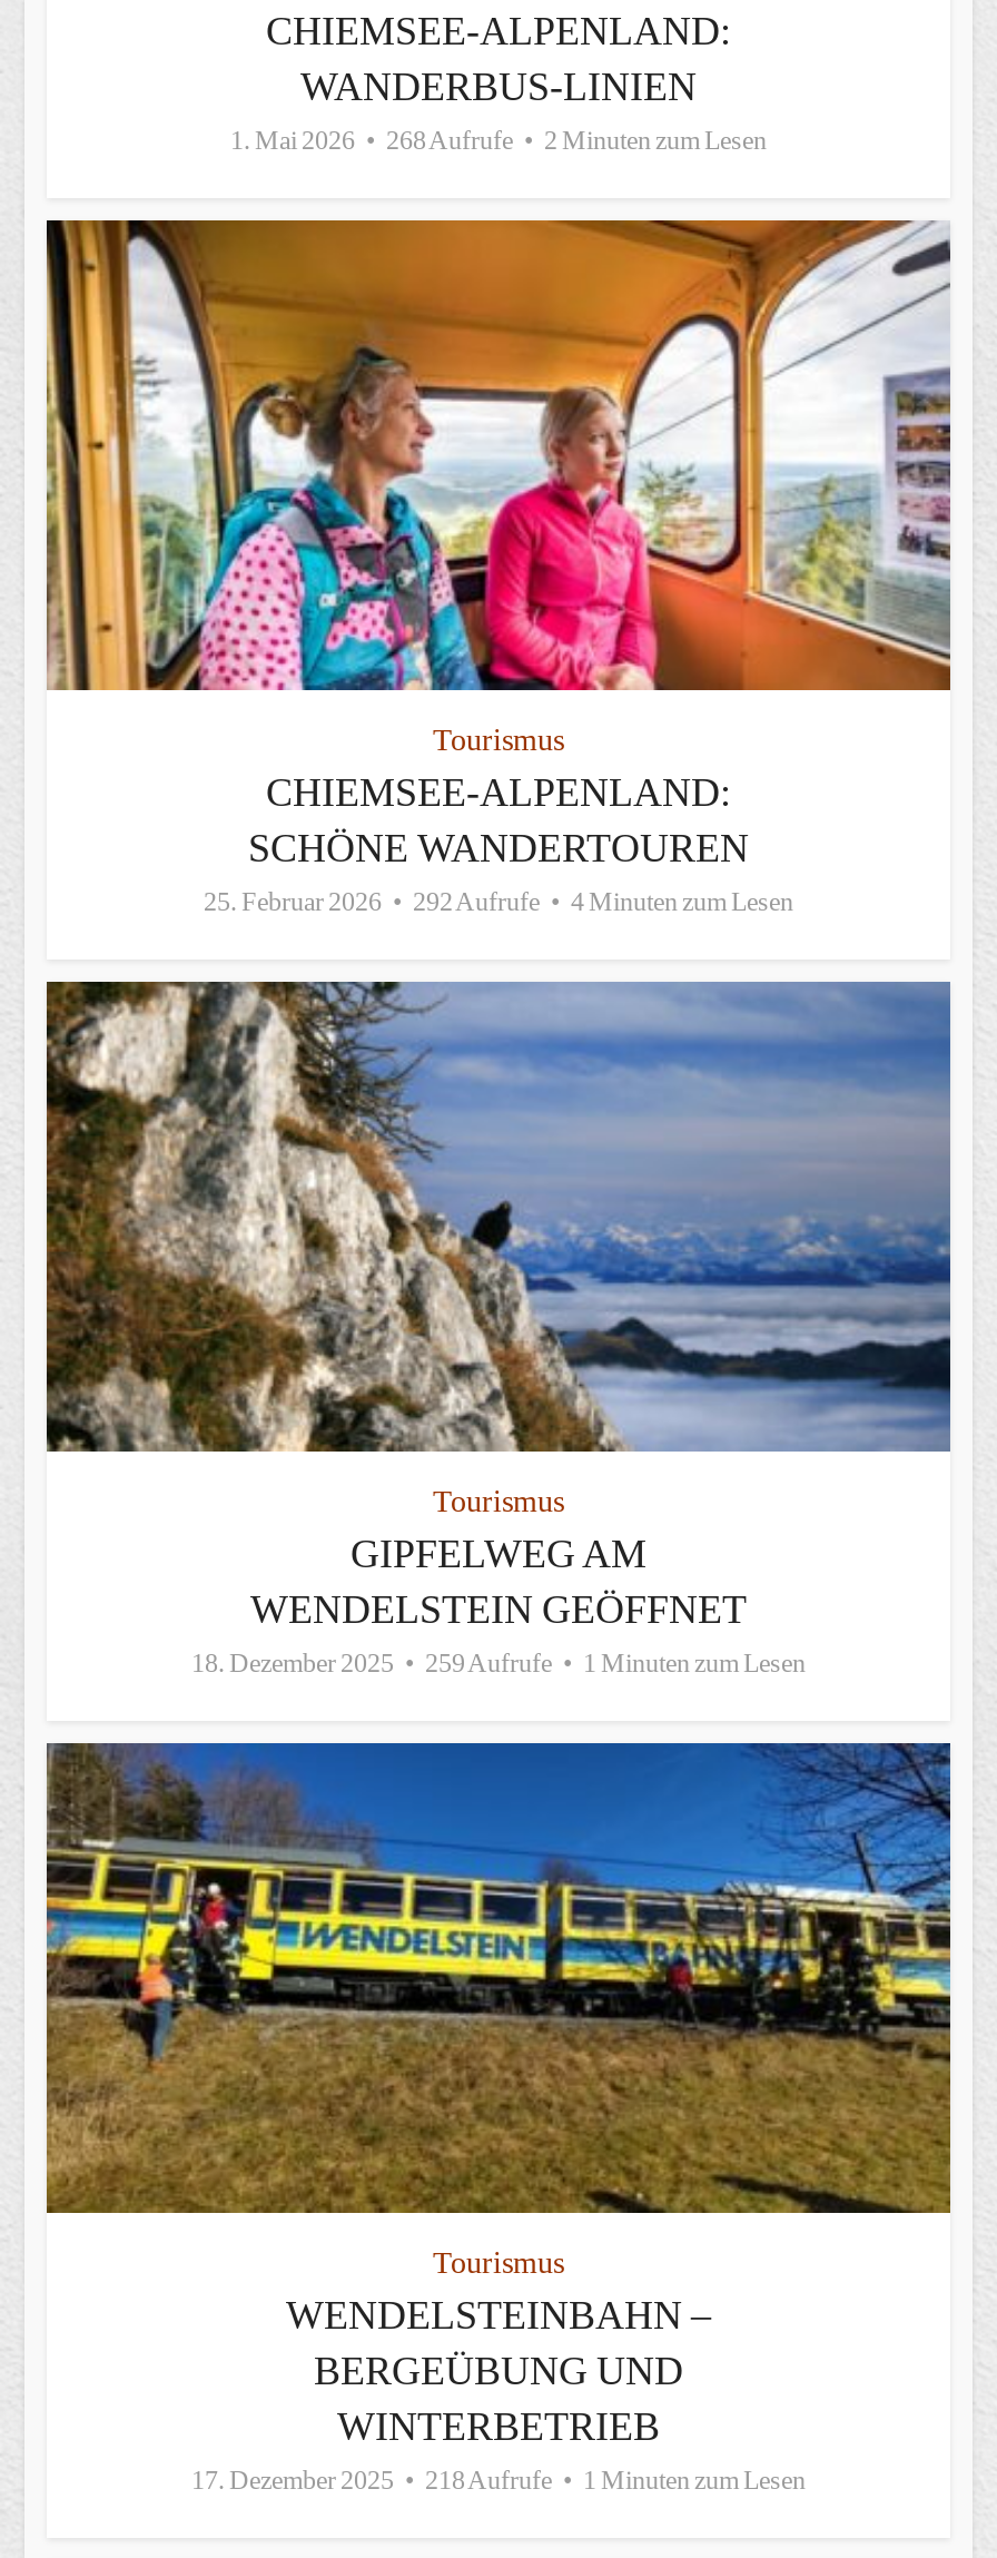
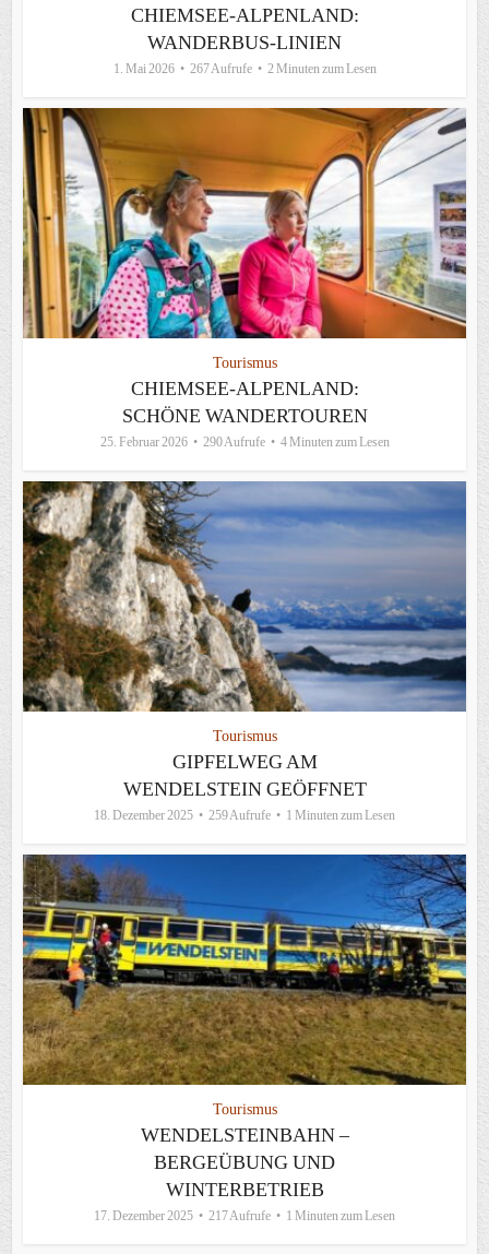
- 1. Mai 2026 268 Aufrufe 2 Minuten zum Lesen
+ 1. Mai 2026 267 Aufrufe 2 Minuten zum Lesen

- 25. Februar 2026 292 Aufrufe 4 Minuten zum Lesen
+ 25. Februar 2026 290 Aufrufe 4 Minuten zum Lesen

- 17. Dezember 2025 218 Aufrufe 1 Minuten zum Lesen
+ 17. Dezember 2025 217 Aufrufe 1 Minuten zum Lesen
